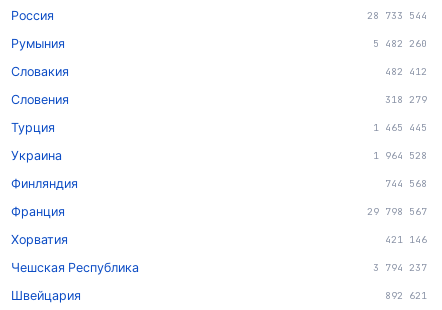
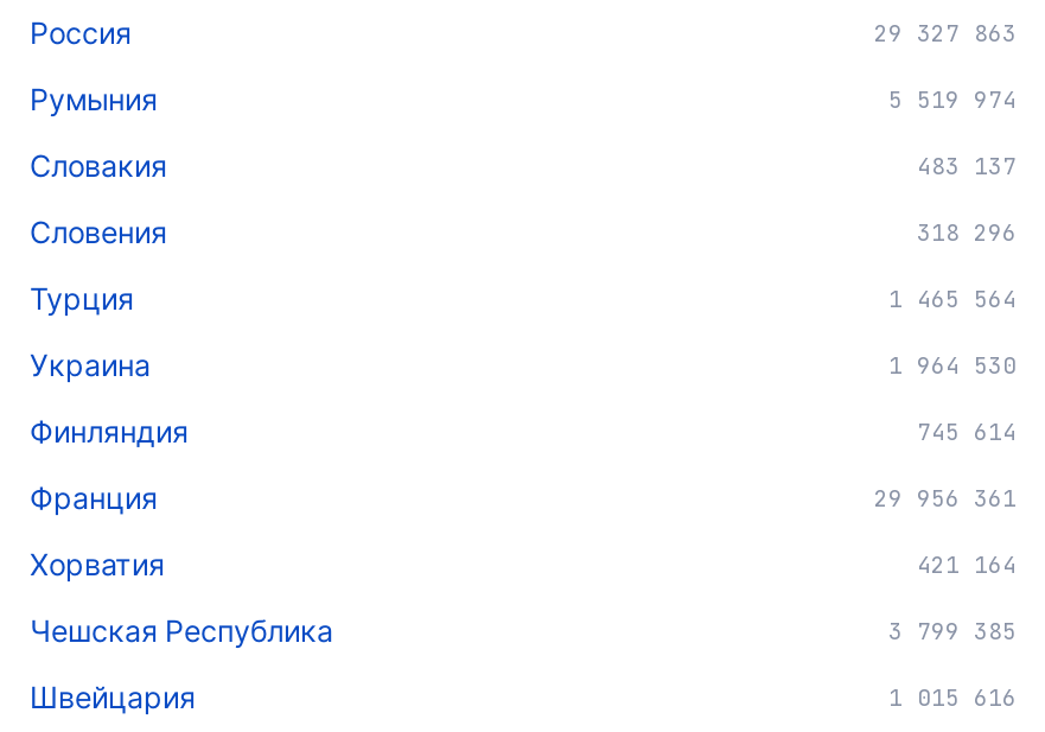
- 28 733 544
+ 29 327 863

- 5 482 260
+ 5 519 974

- 482 412
+ 483 137

- 318 279
+ 318 296

- 1 465 445
+ 1 465 564

- 1 964 528
+ 1 964 530

- 744 568
+ 745 614

- 29 798 567
+ 29 956 361

- 421 146
+ 421 164

- 3 794 237
+ 3 799 385

- 892 621
+ 1 015 616
